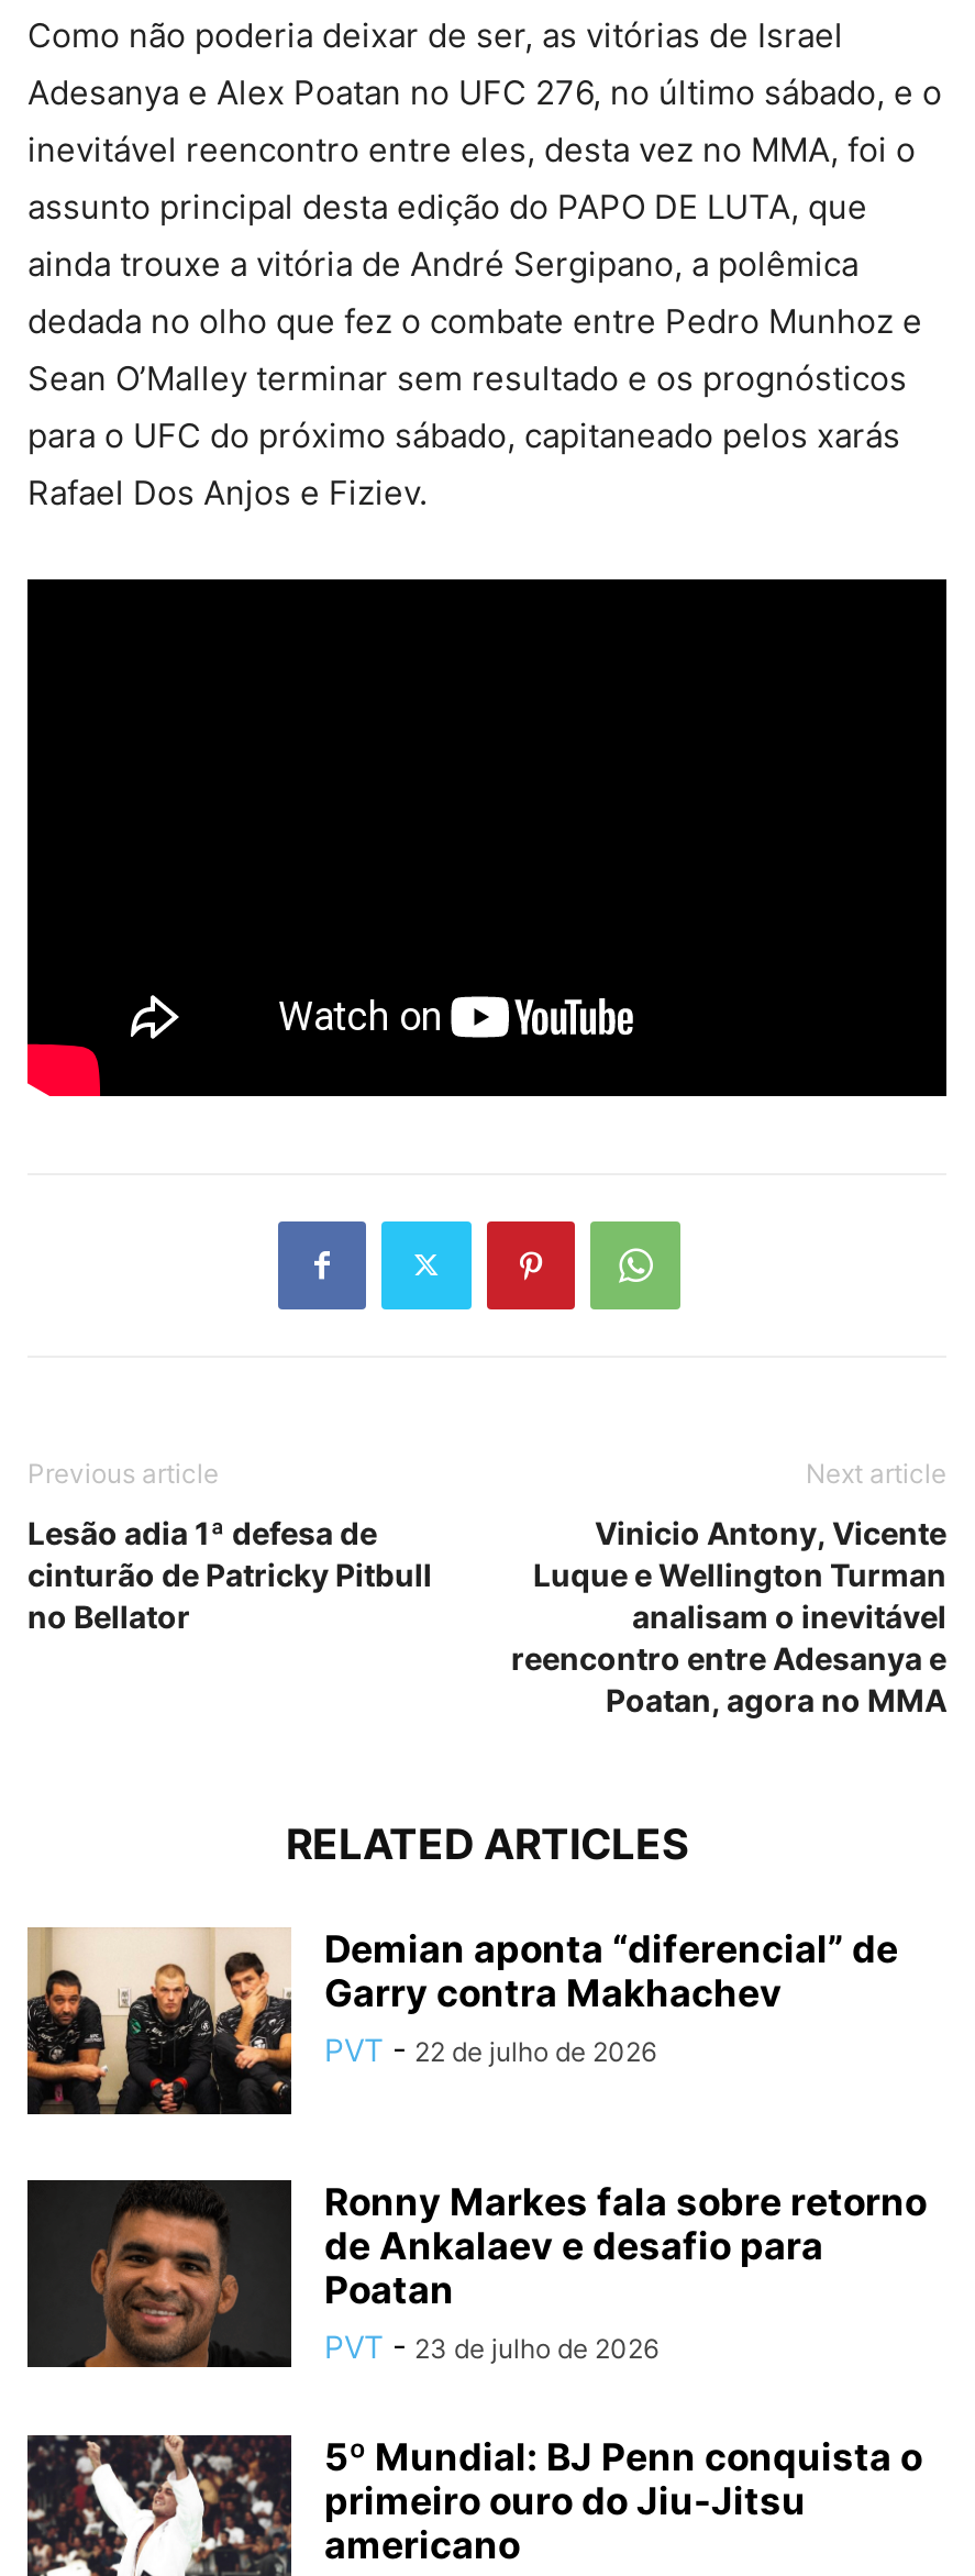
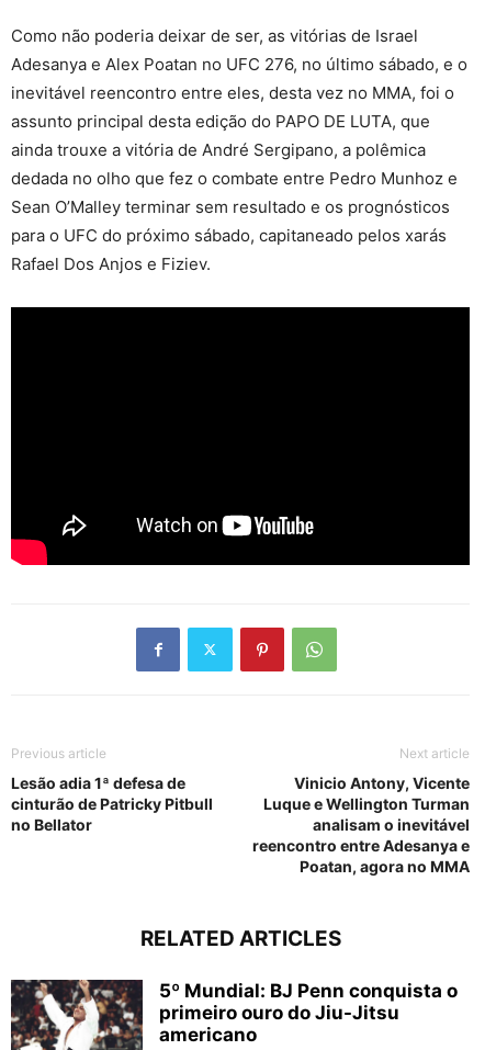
- [image]
- Demian aponta “diferencial” de
- Garry contra Makhachev
- PVT - 22 de julho de 2026

- [image]
- Ronny Markes fala sobre retorno
- de Ankalaev e desafio para
- Poatan
- PVT - 23 de julho de 2026
